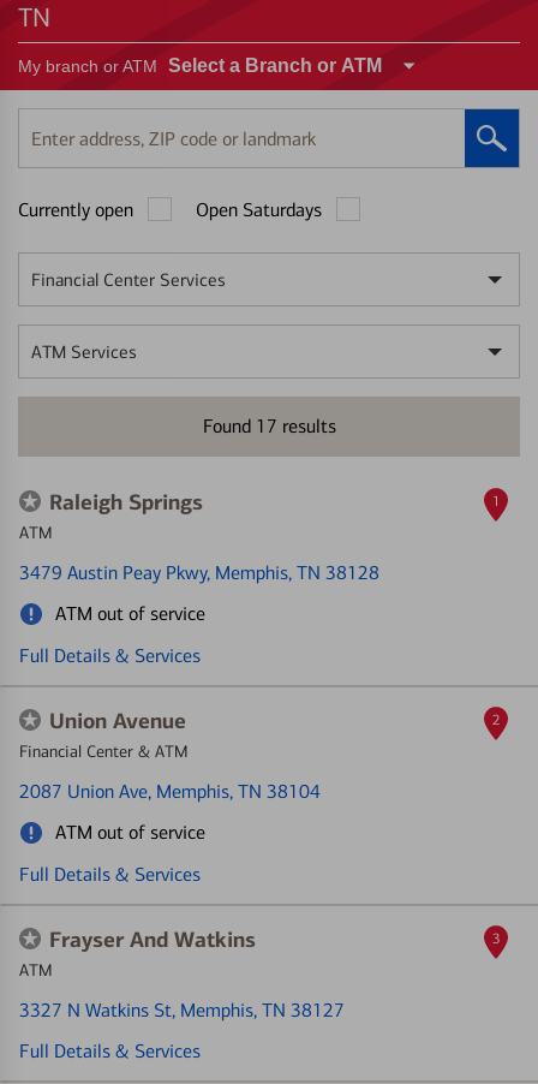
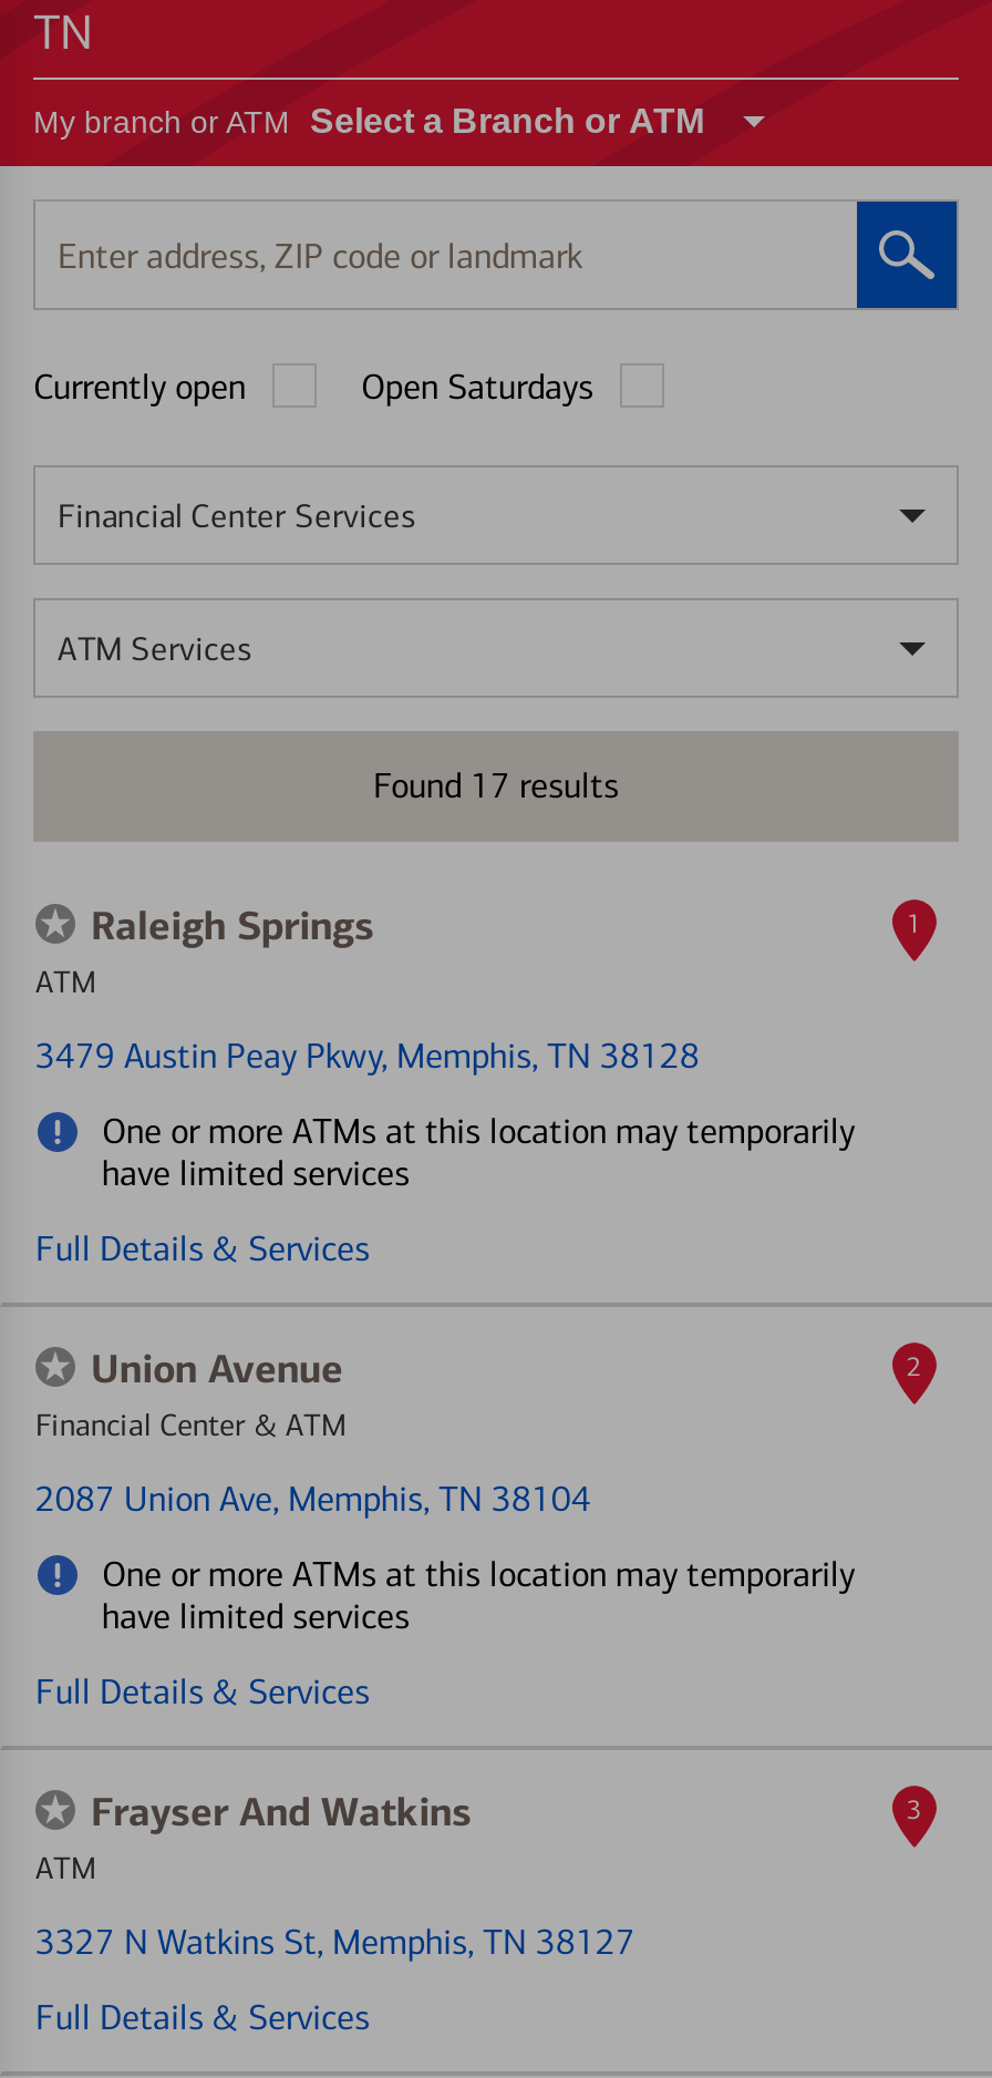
- ATM out of service
+ One or more ATMs at this location may temporarily
+ have limited services

- ATM out of service
+ One or more ATMs at this location may temporarily
+ have limited services
